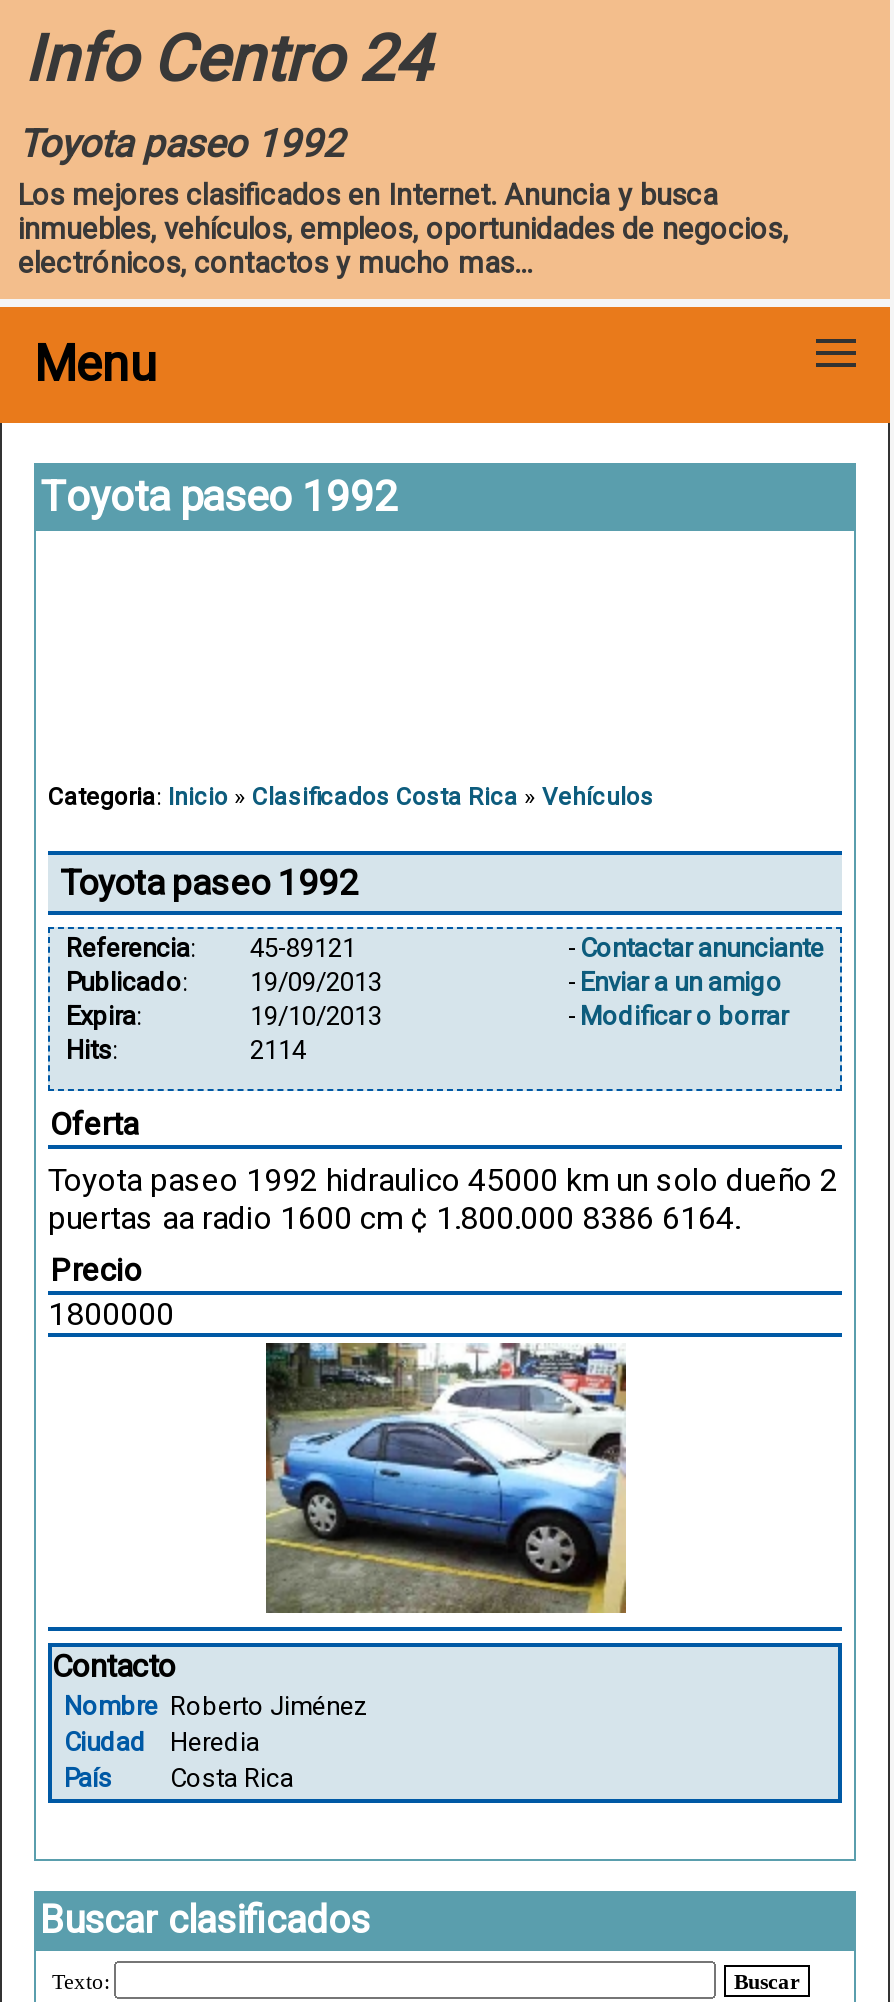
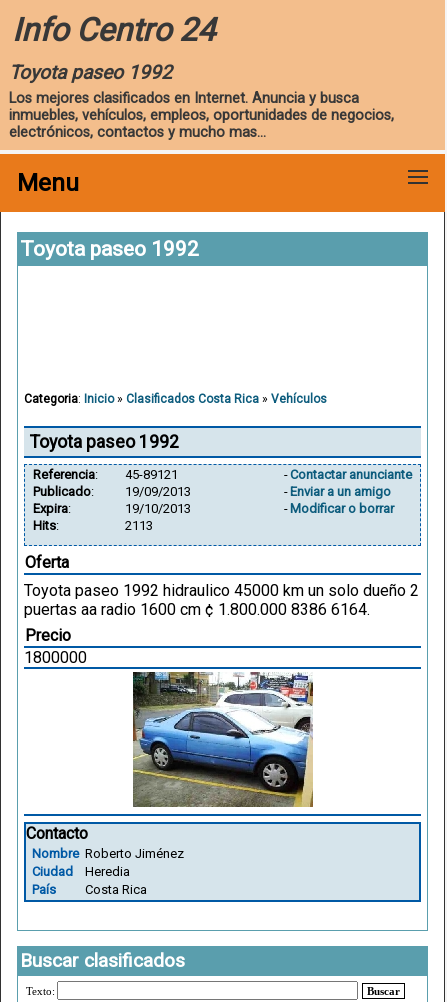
- 2114
+ 2113
